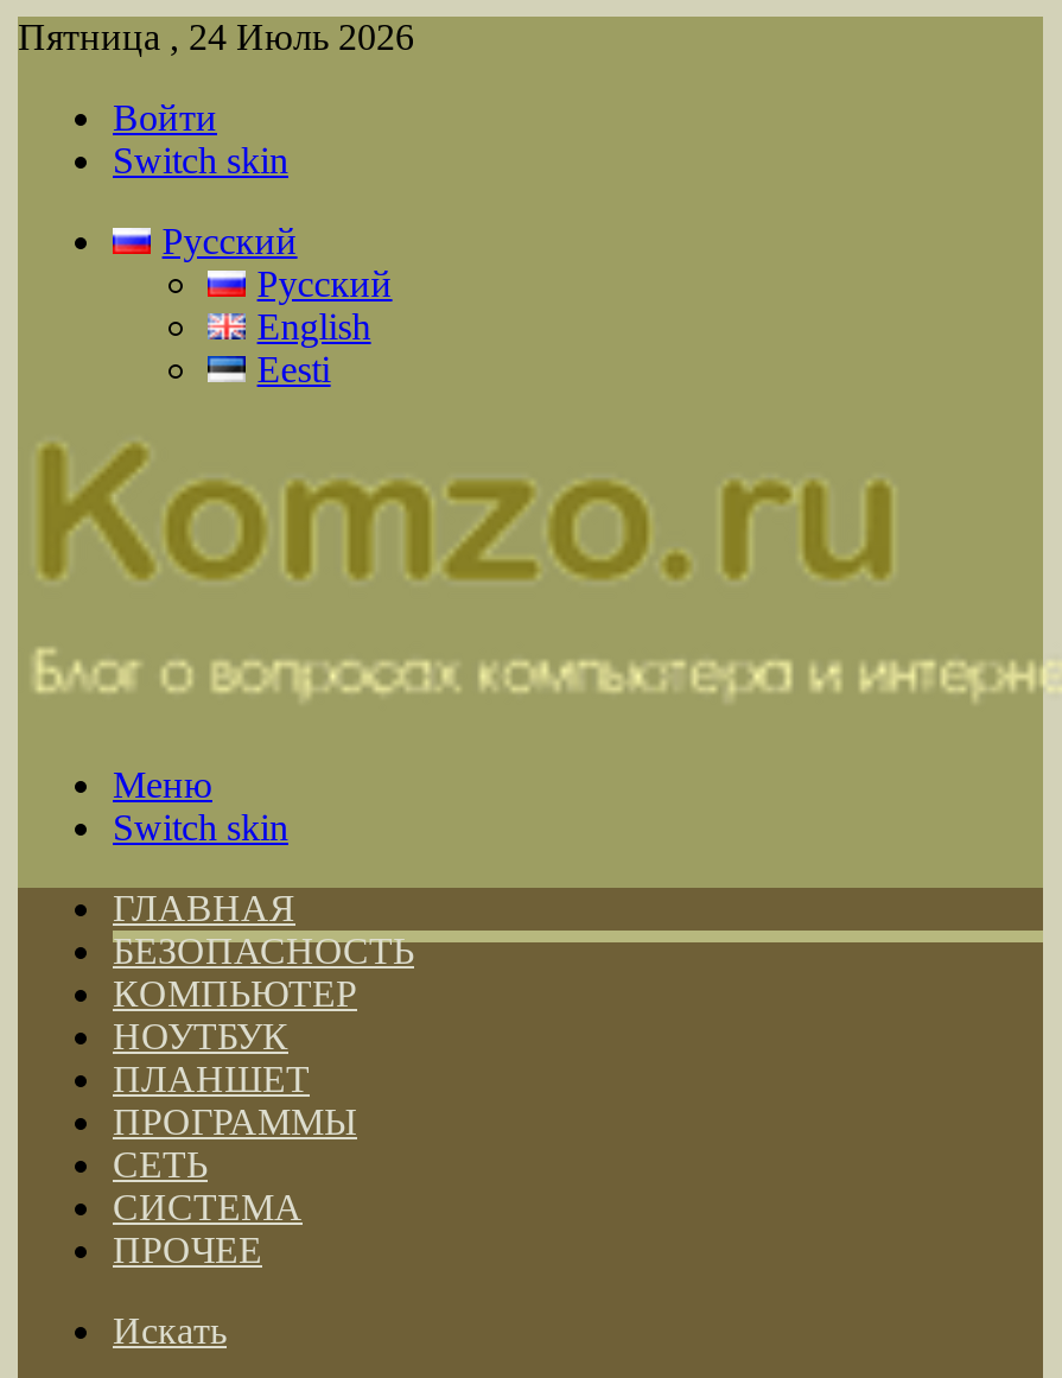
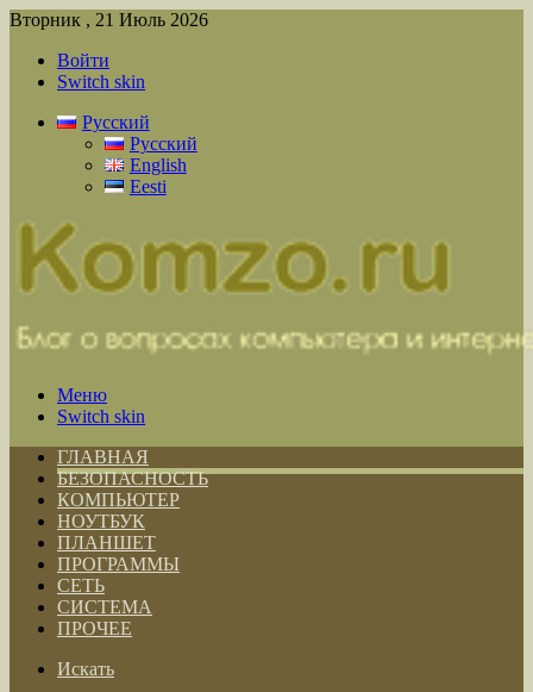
- Пятница , 24 Июль 2026
+ Вторник , 21 Июль 2026
